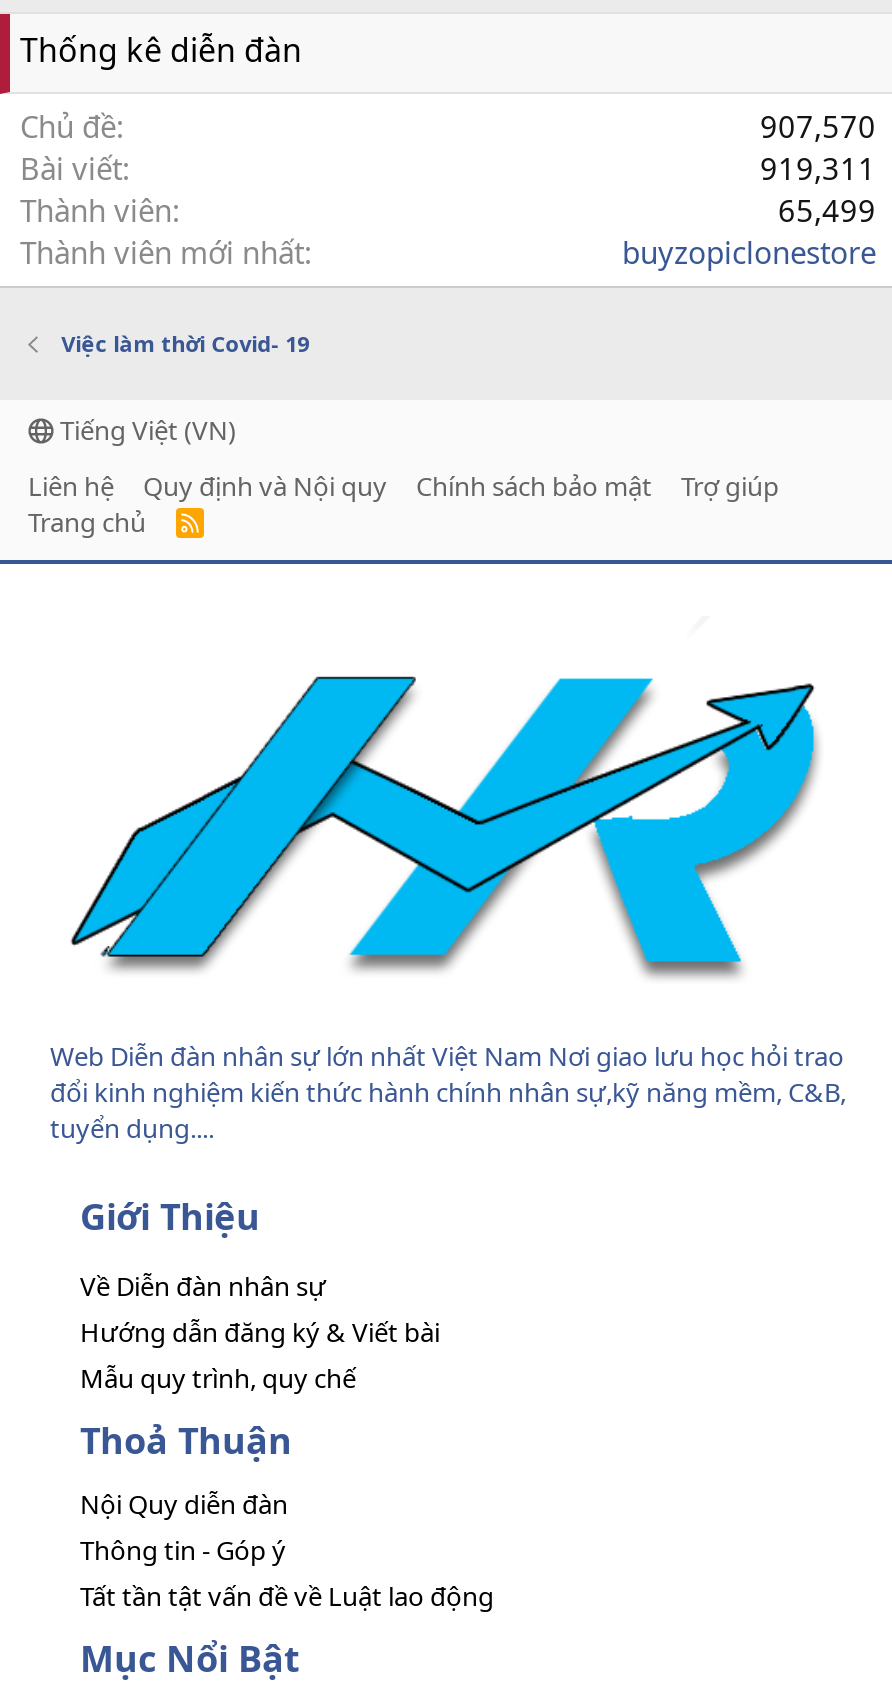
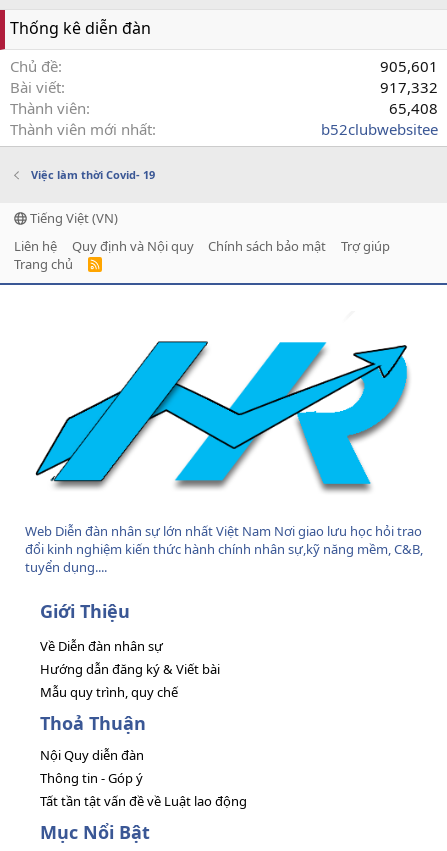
- 907,570
+ 905,601

- 919,311
+ 917,332

- 65,499
+ 65,408

- buyzopiclonestore
+ b52clubwebsitee
